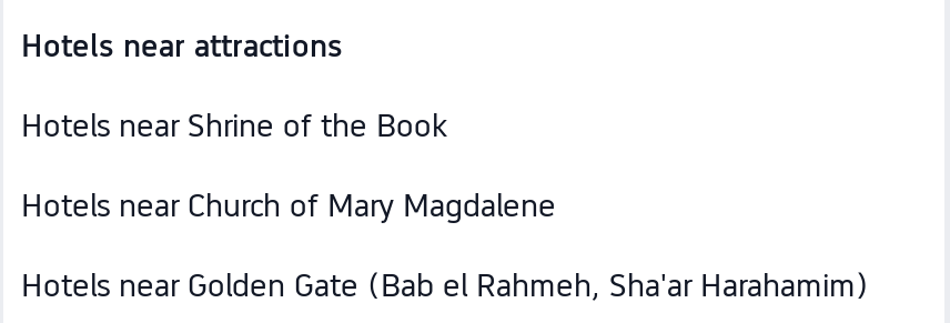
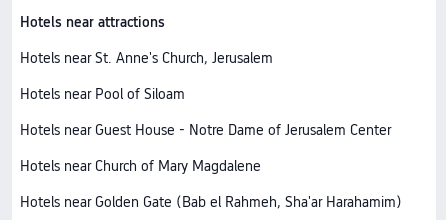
- Hotels near Shrine of the Book
+ Hotels near St. Anne's Church, Jerusalem
+ Hotels near Pool of Siloam
+ Hotels near Guest House - Notre Dame of Jerusalem Center
